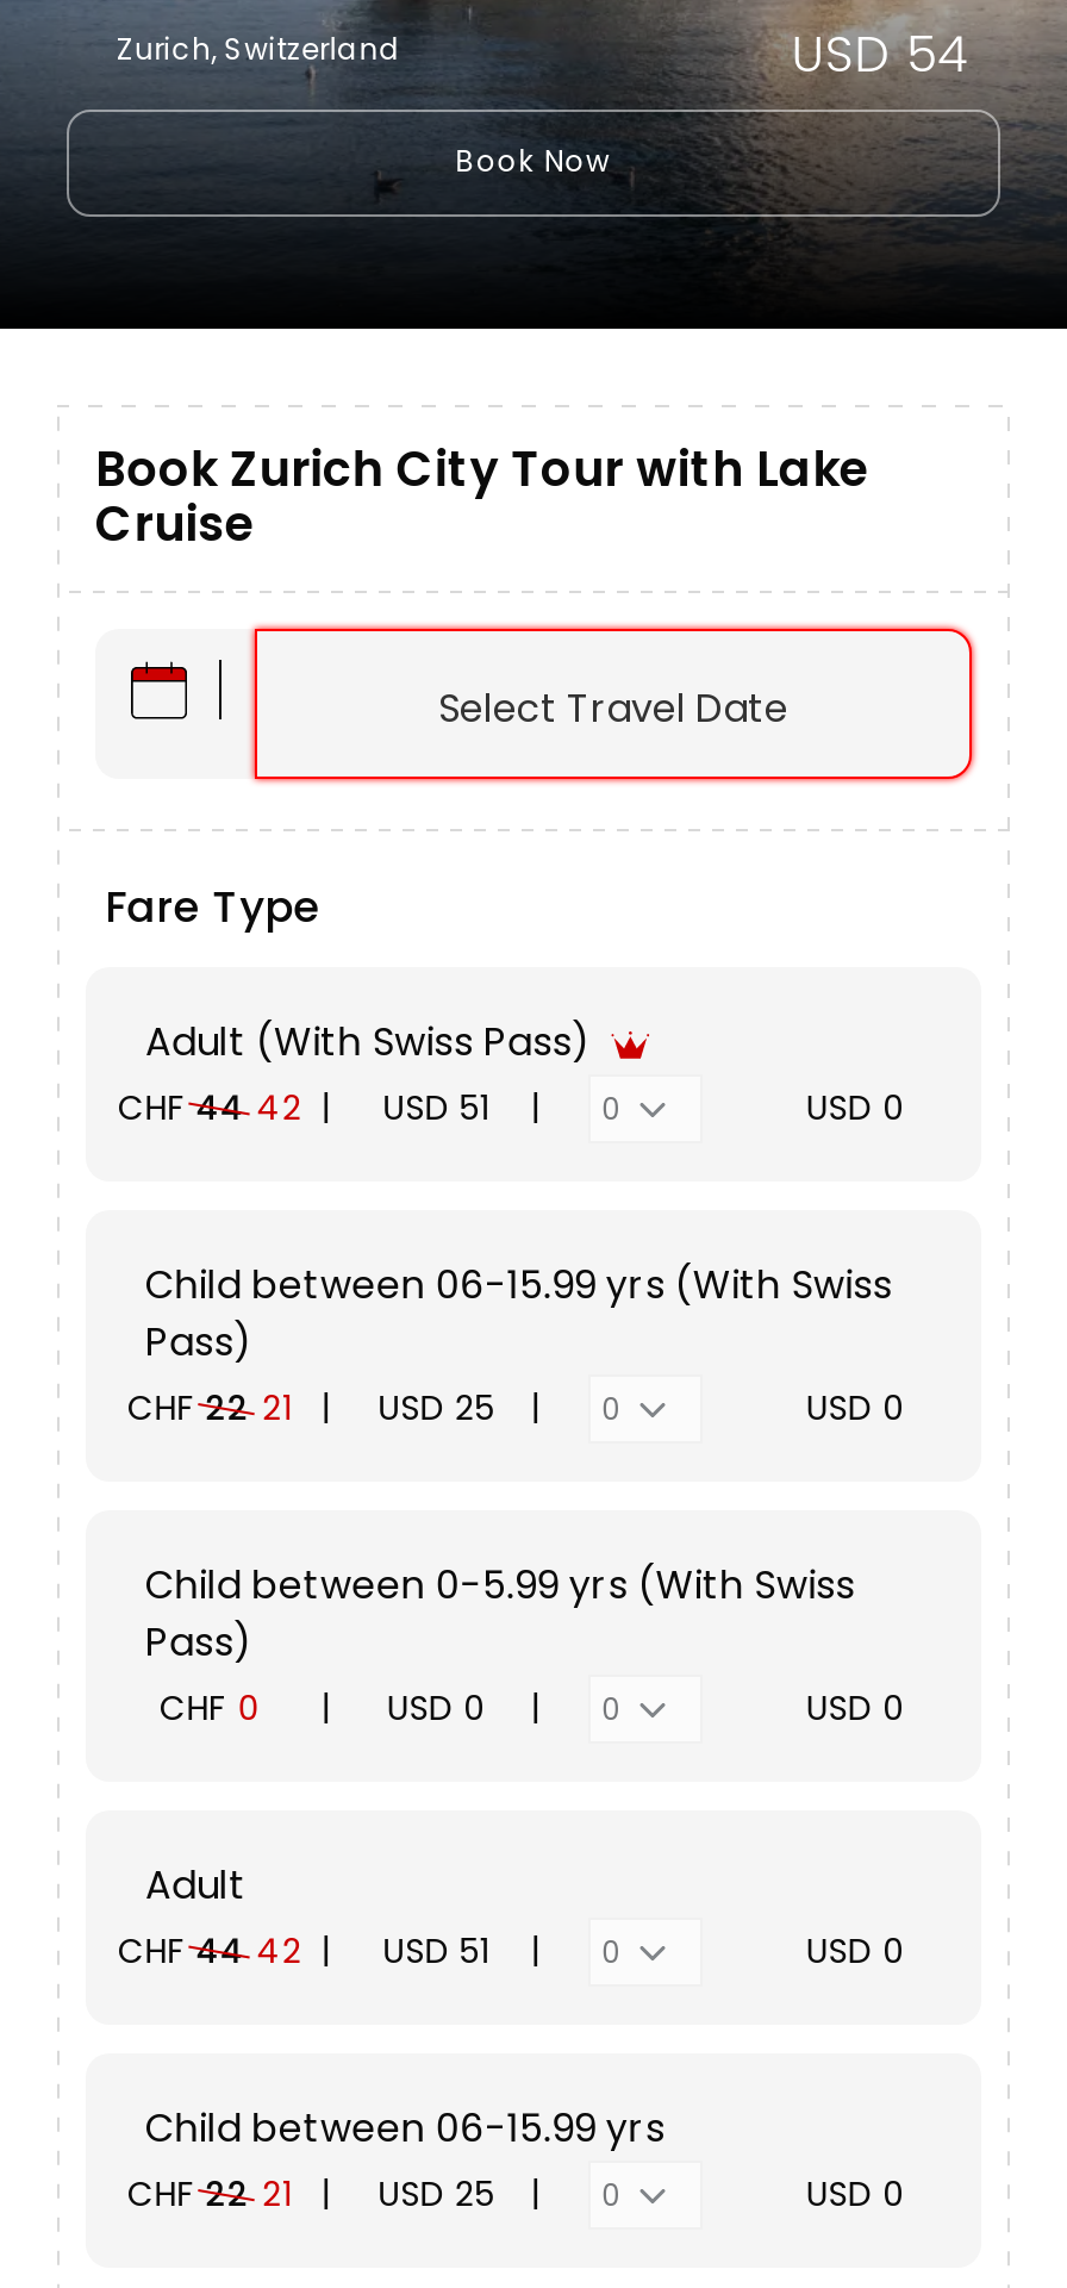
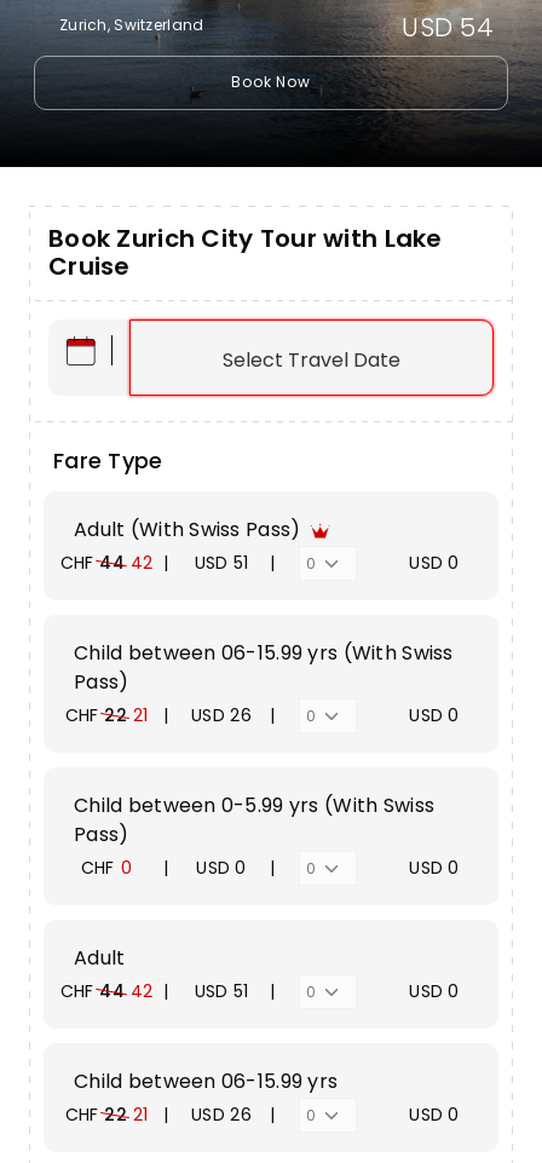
- CHF 22 21 USD 25
+ CHF 22 21 USD 26

- CHF 22 21 USD 25
+ CHF 22 21 USD 26
